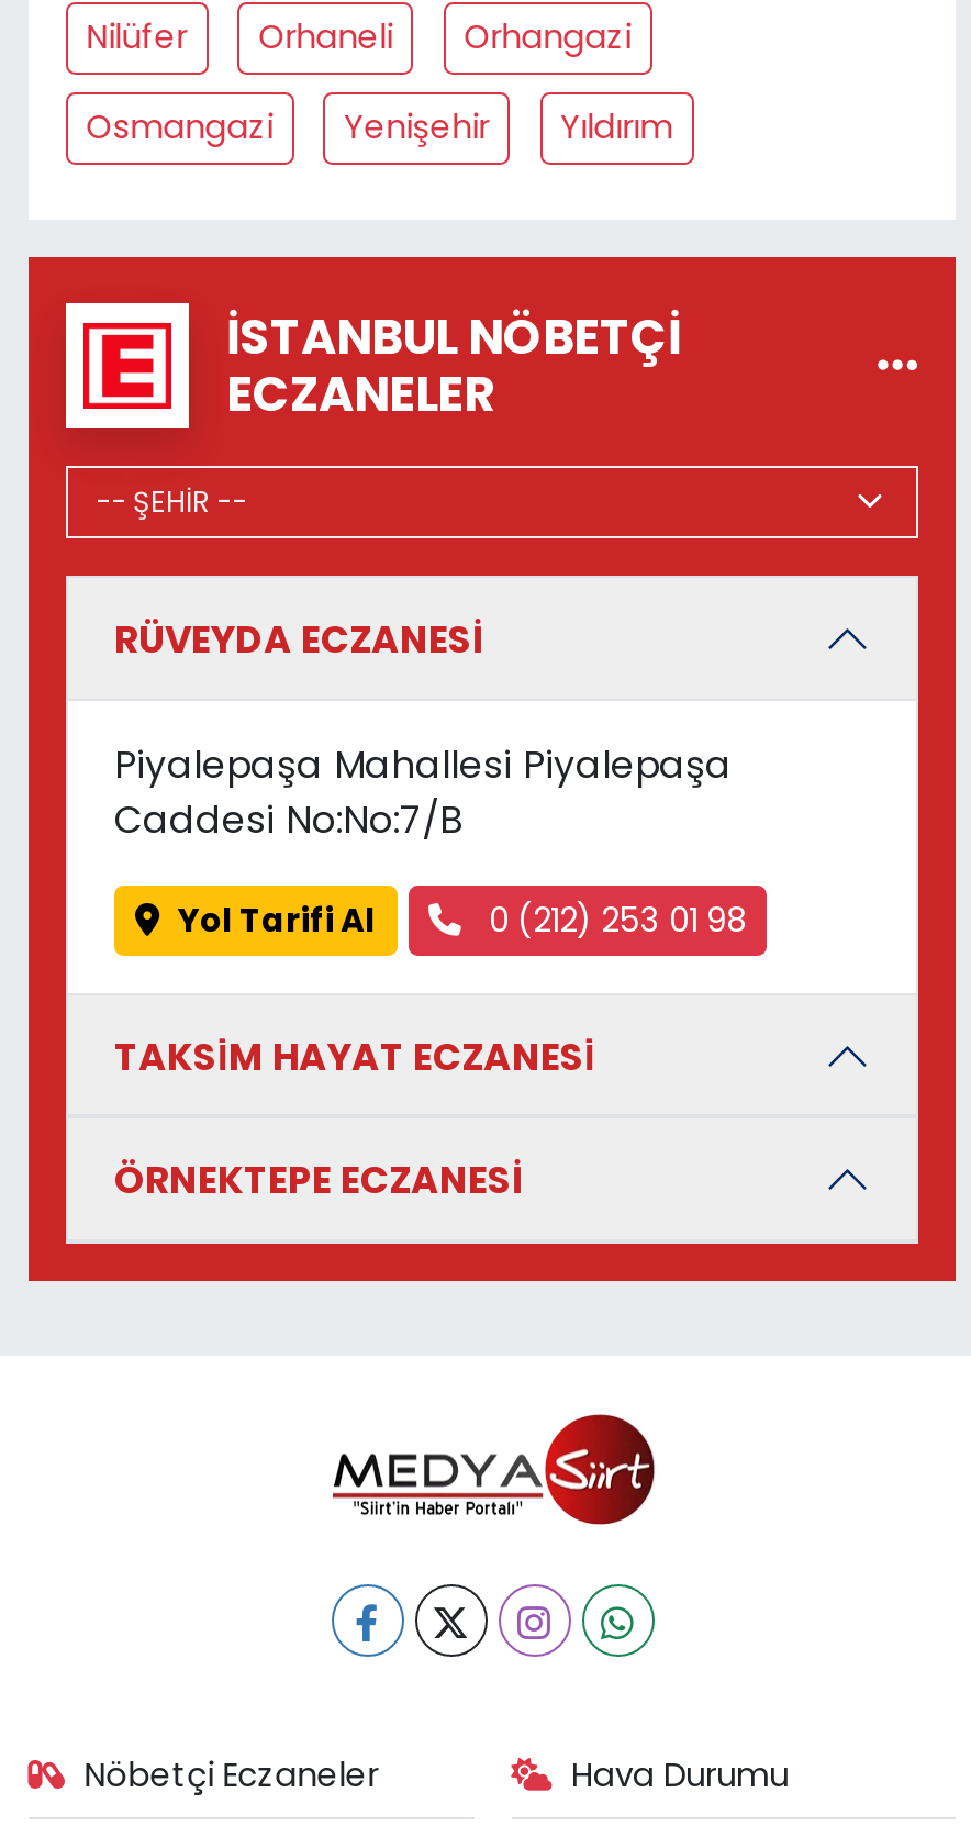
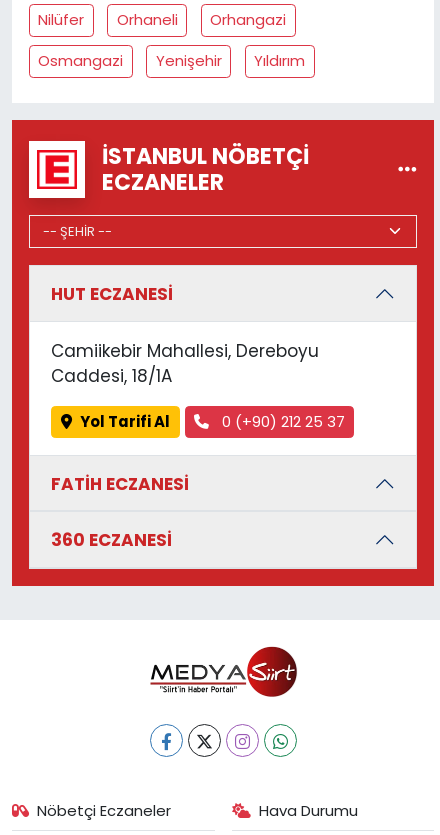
- RÜVEYDA ECZANESİ
+ HUT ECZANESİ

- Piyalepaşa Mahallesi Piyalepaşa
- Caddesi No:No:7/B
+ Camiikebir Mahallesi, Dereboyu
+ Caddesi, 18/1A

- 0 (212) 253 01 98
+ 0 (+90) 212 25 37

- TAKSİ̇M HAYAT ECZANESİ̇
+ FATİH ECZANESİ

- ÖRNEKTEPE ECZANESİ
+ 360 ECZANESİ
